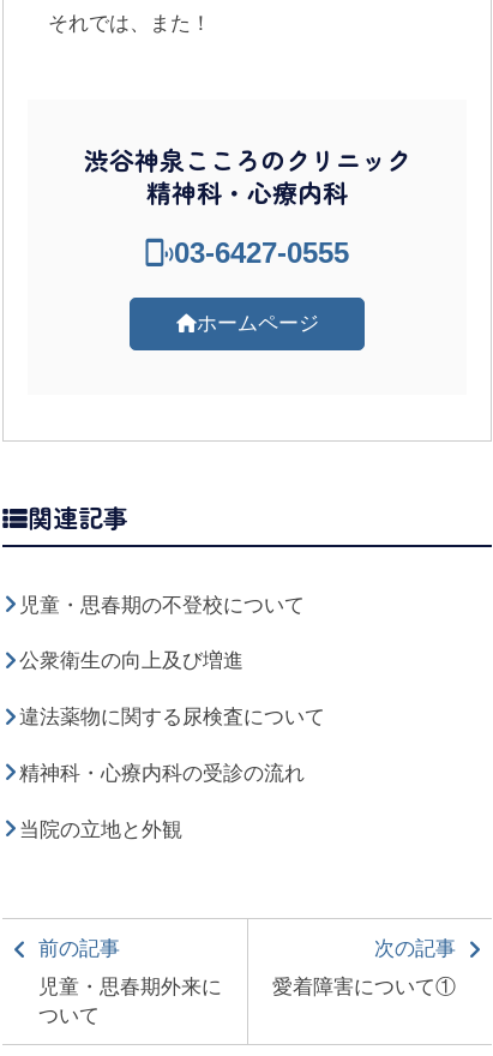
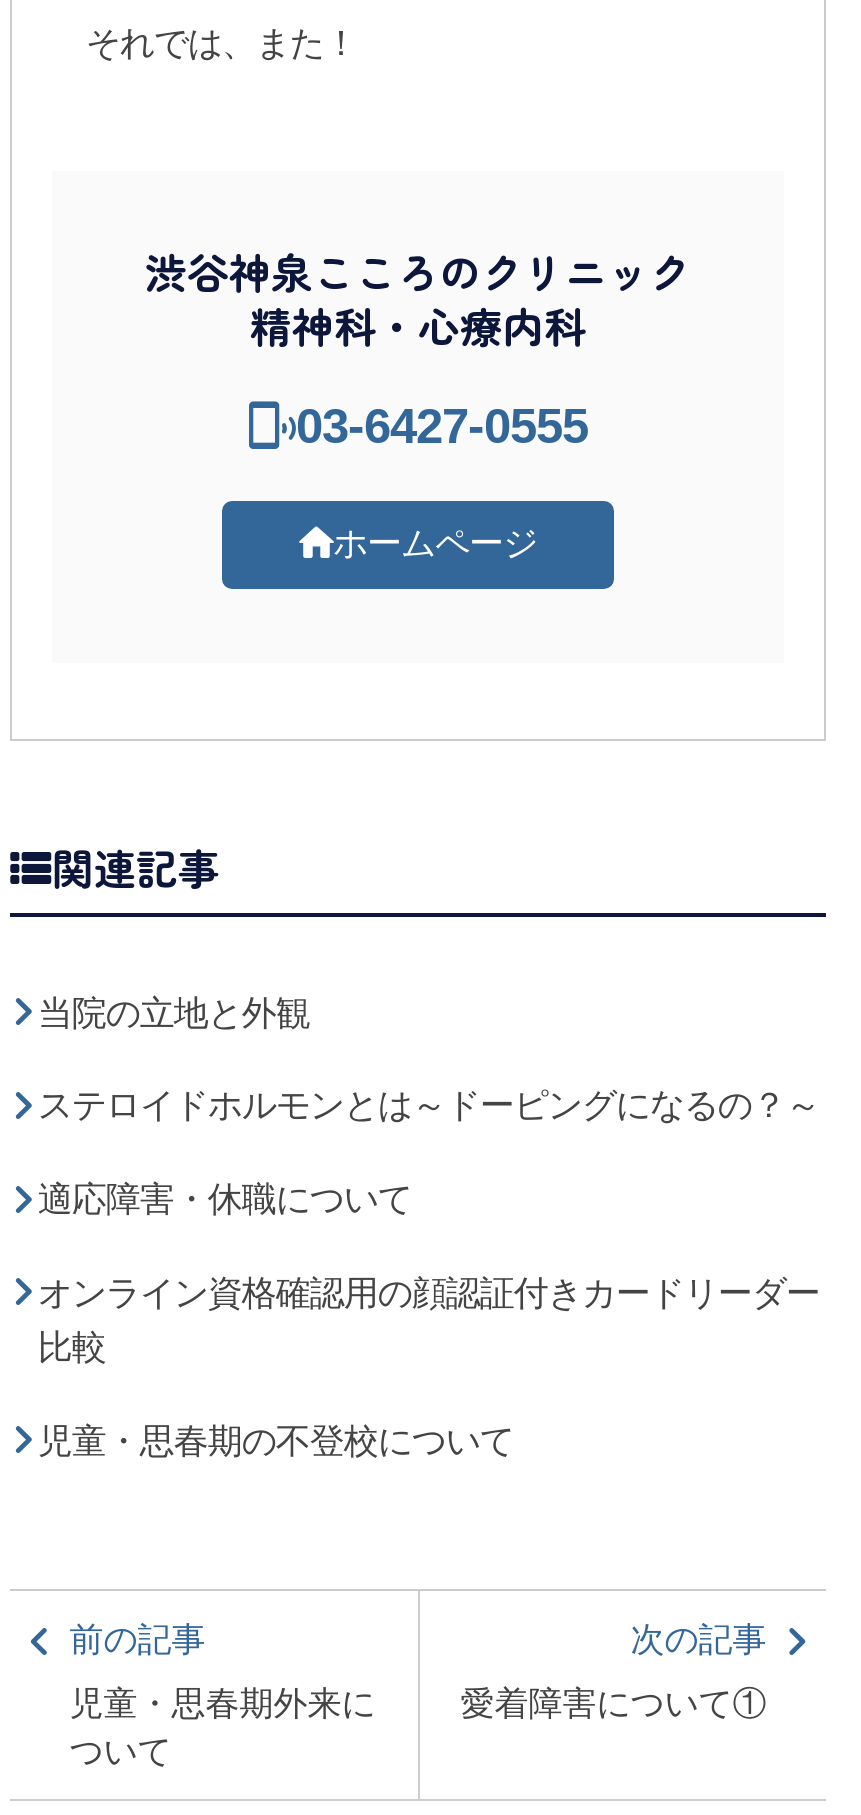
+ ステロイドホルモンとは～ドーピングになるの？～
+ 適応障害・休職について
+ オンライン資格確認用の顔認証付きカードリーダー
+ 比較

moved down: 児童・思春期の不登校について

- 公衆衛生の向上及び増進
- 違法薬物に関する尿検査について
- 精神科・心療内科の受診の流れ

moved up: 当院の立地と外観
